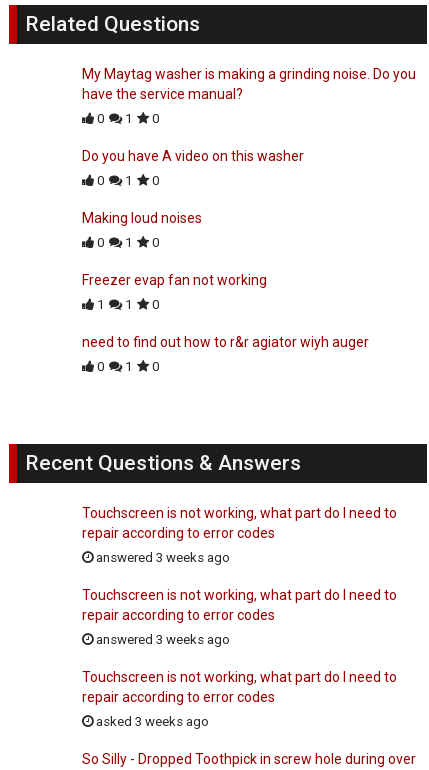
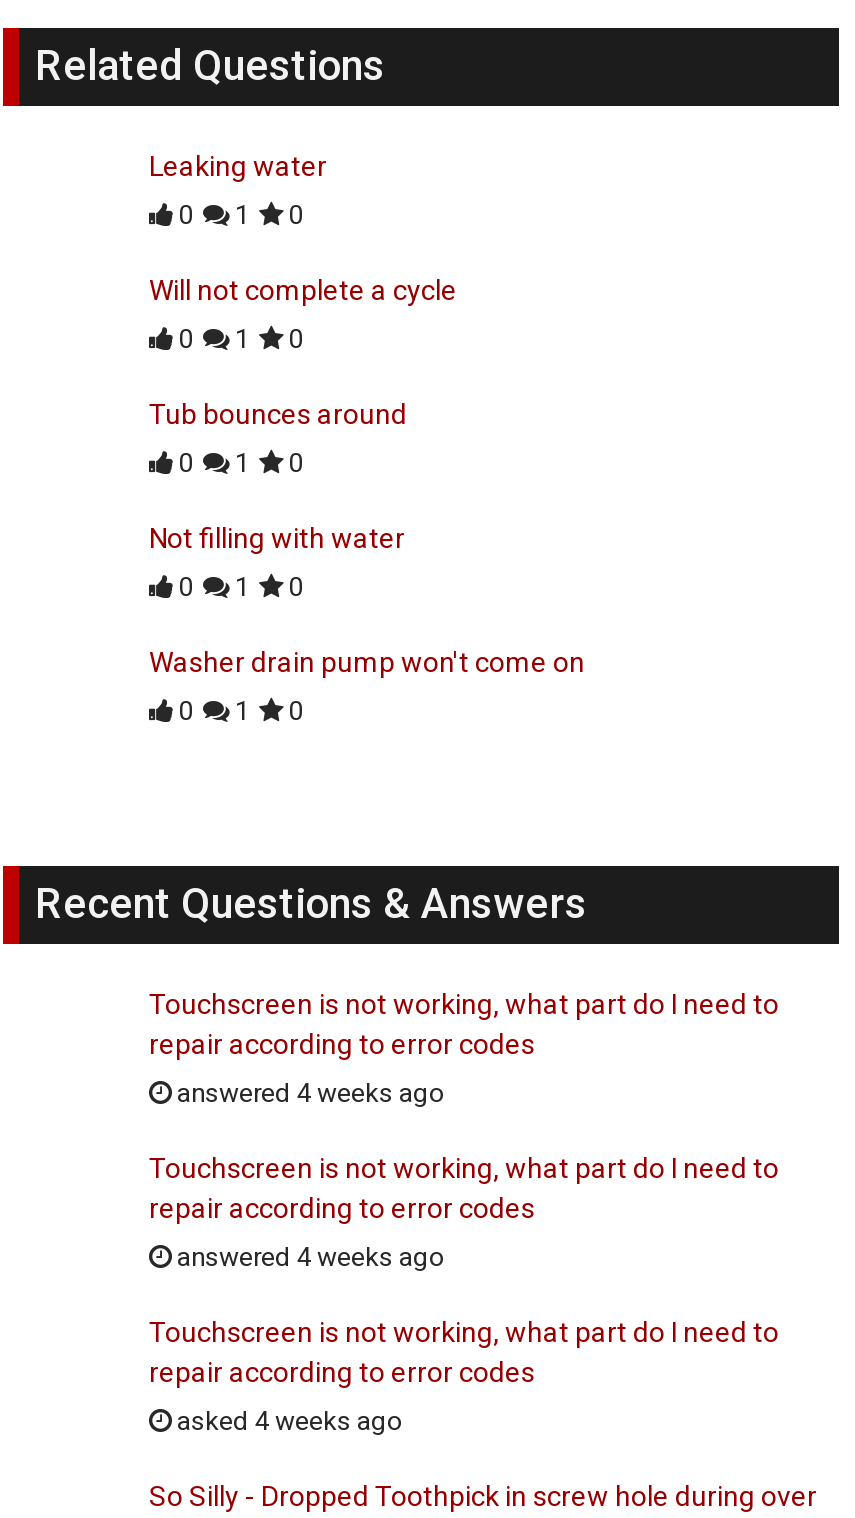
- My Maytag washer is making a grinding noise. Do you
- have the service manual?
+ Leaking water

- Do you have A video on this washer
+ Will not complete a cycle

- Making loud noises
+ Tub bounces around

- Freezer evap fan not working
+ Not filling with water

- 1 1 0
+ 0 1 0

- need to find out how to r&r agiator wiyh auger
+ Washer drain pump won't come on

- answered 3 weeks ago
+ answered 4 weeks ago

- answered 3 weeks ago
+ answered 4 weeks ago

- asked 3 weeks ago
+ asked 4 weeks ago
